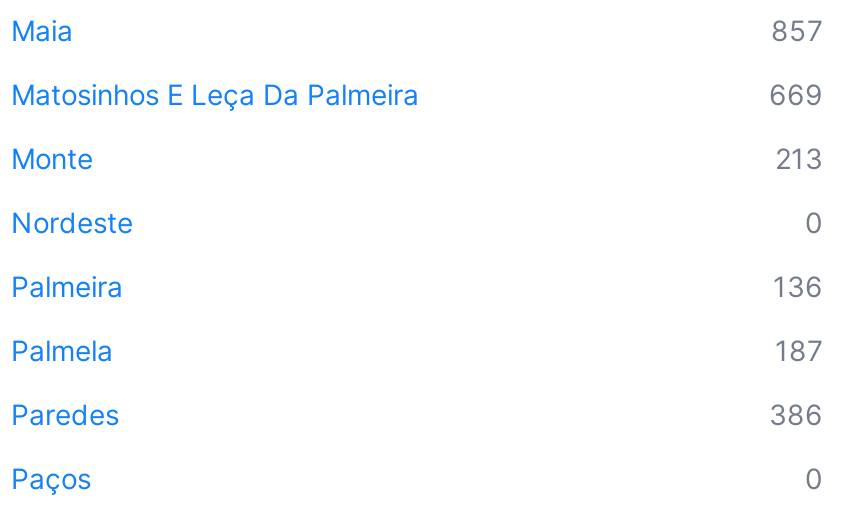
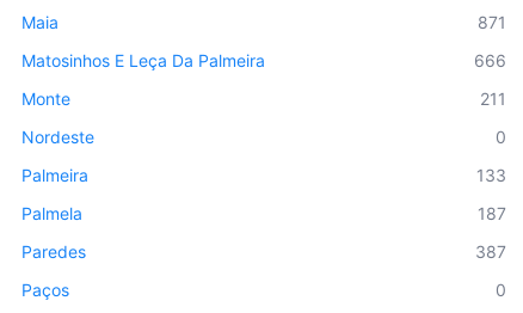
- 857
+ 871

- 669
+ 666

- 213
+ 211

- 136
+ 133

- 386
+ 387
